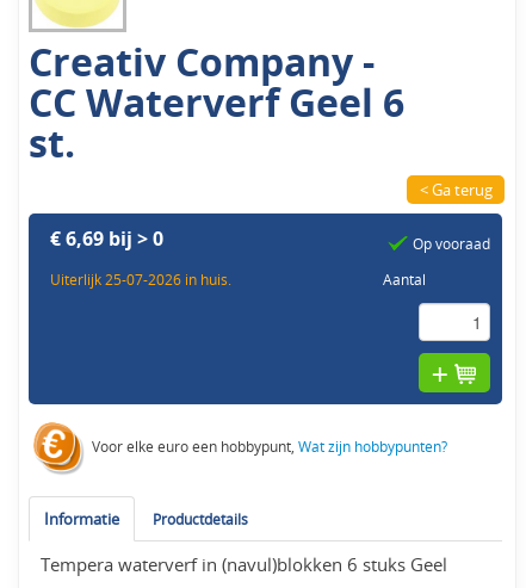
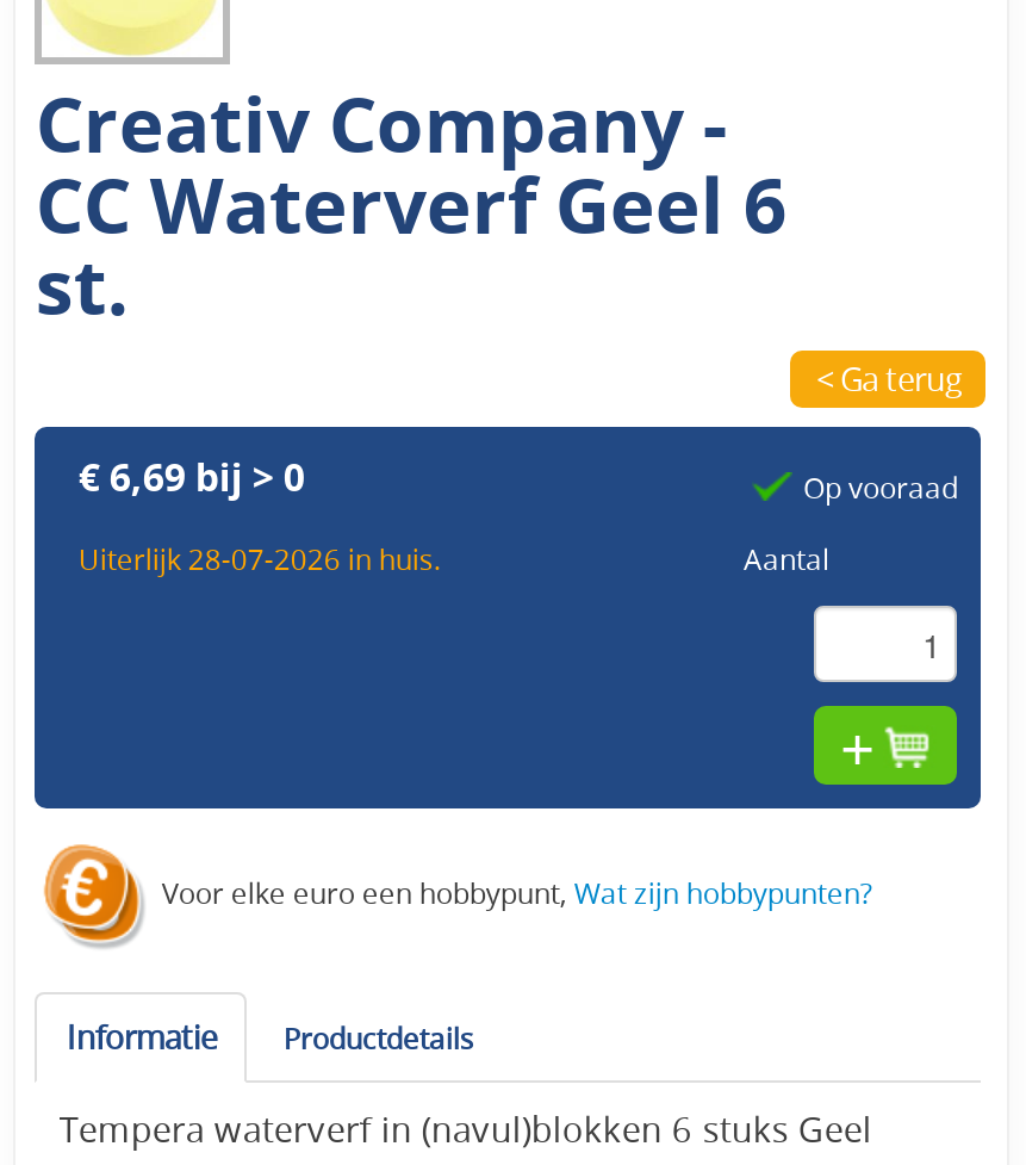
- Uiterlijk 25-07-2026 in huis.
+ Uiterlijk 28-07-2026 in huis.
